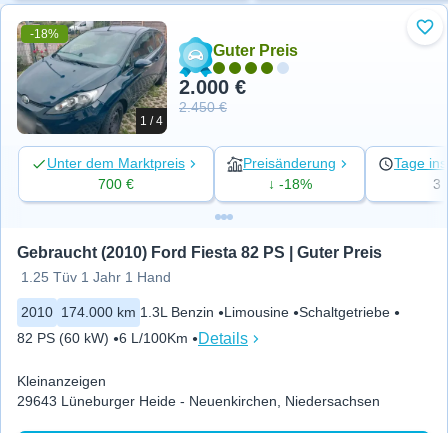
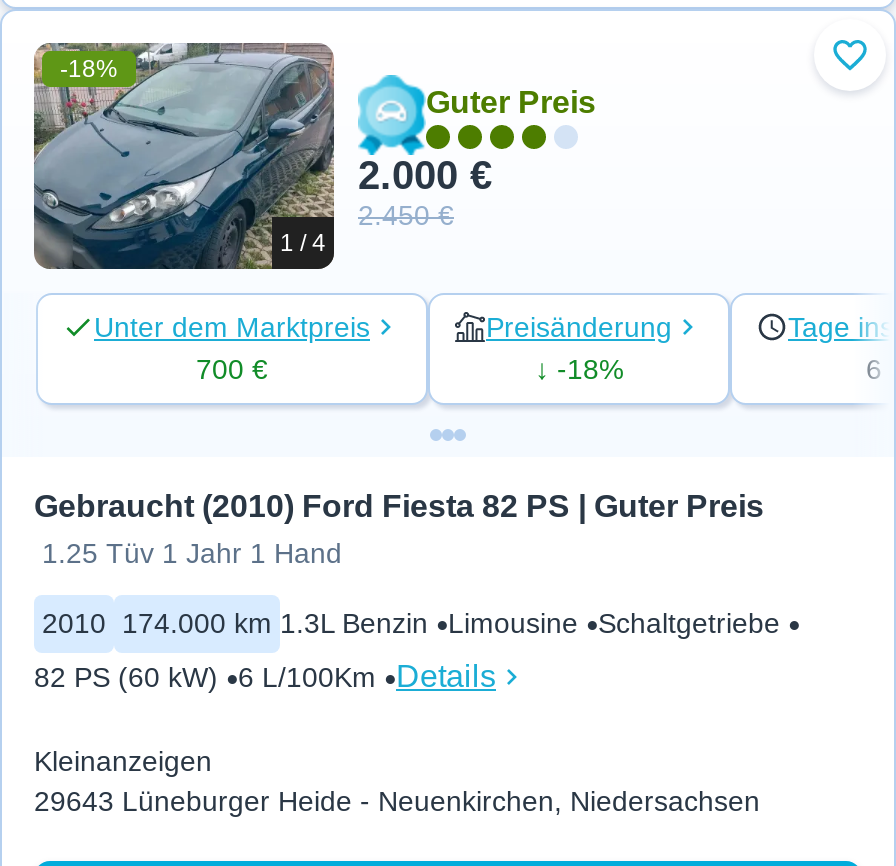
- 3
+ 6
